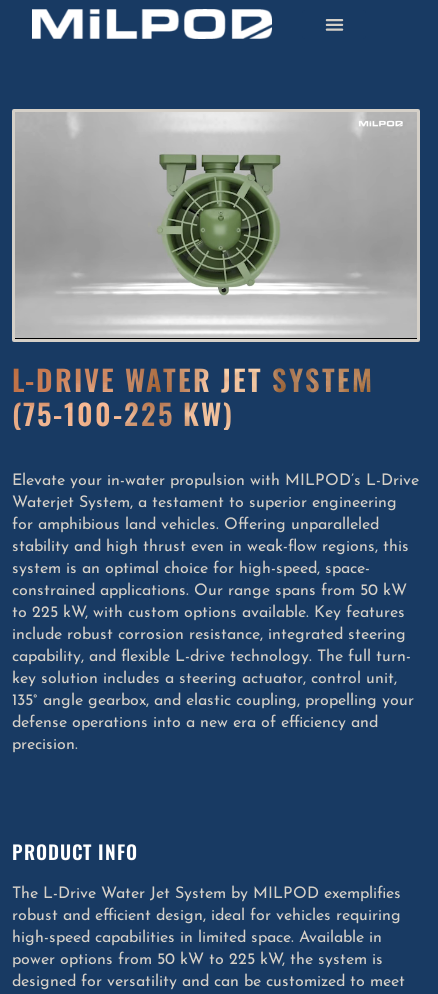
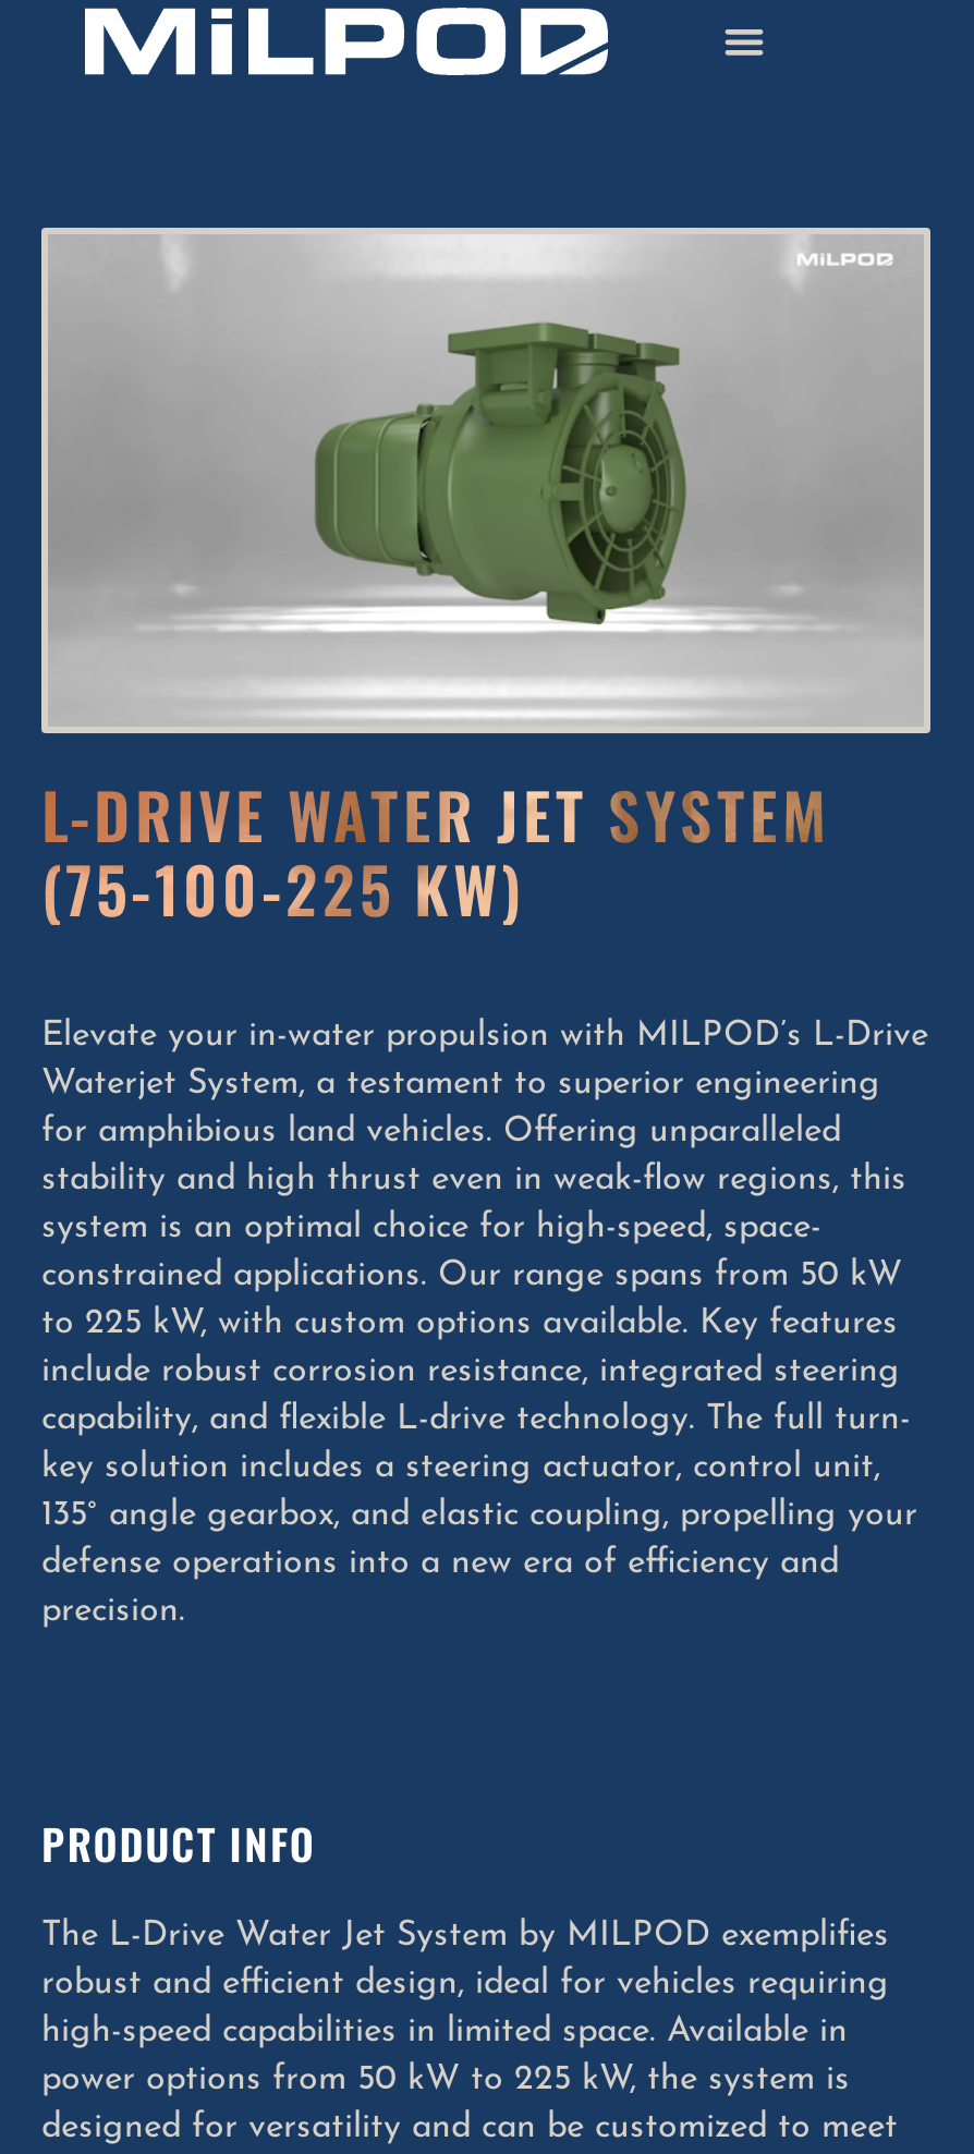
- [image]
+ [image]
